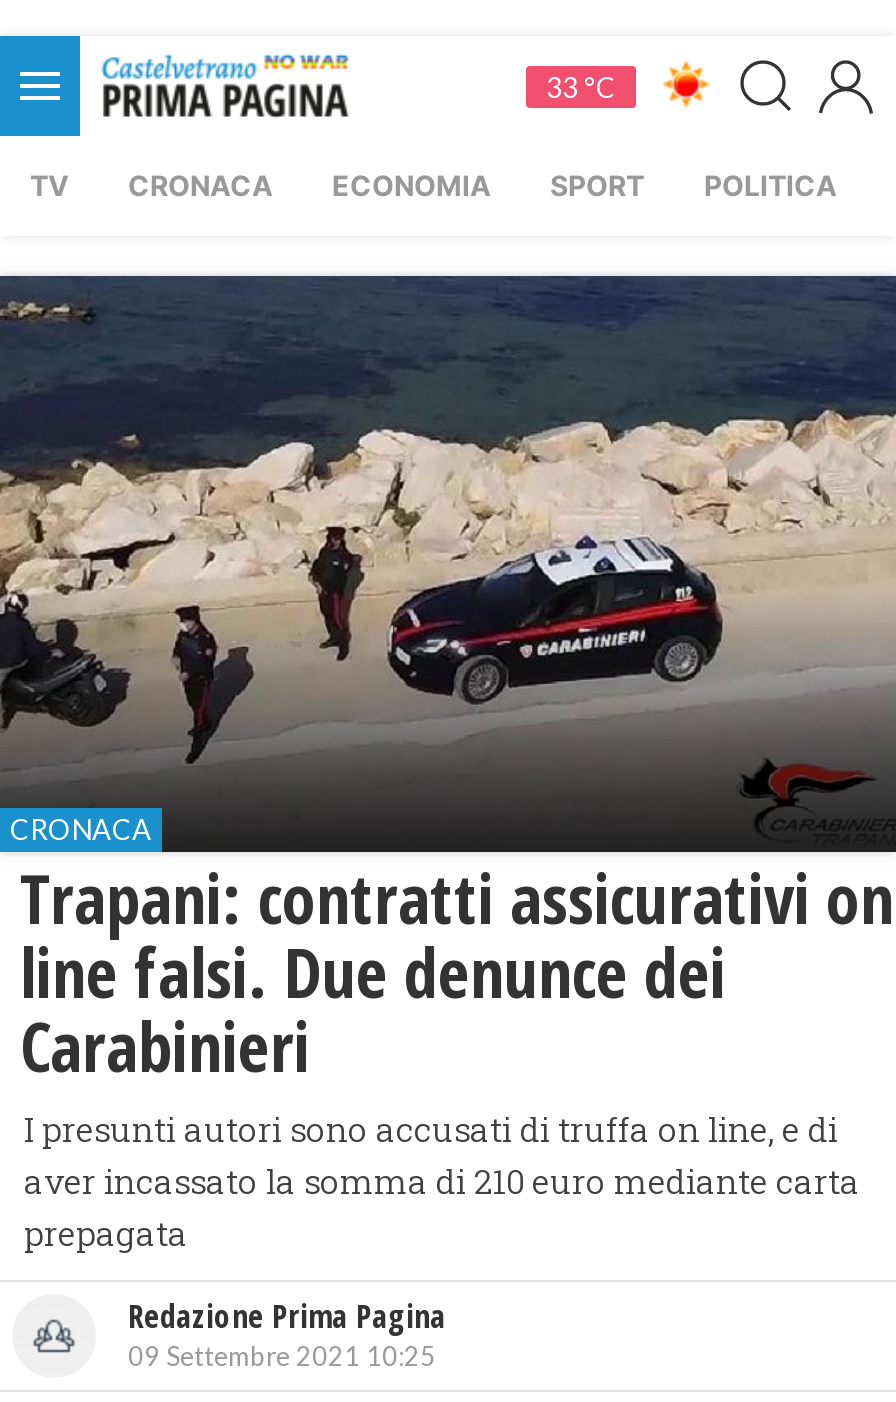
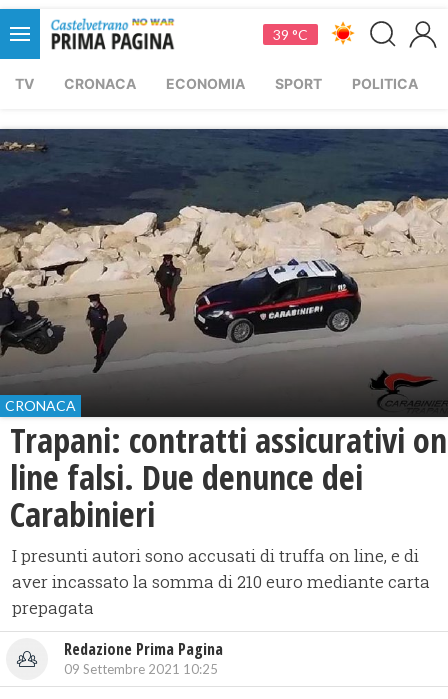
- 33 °C
+ 39 °C
